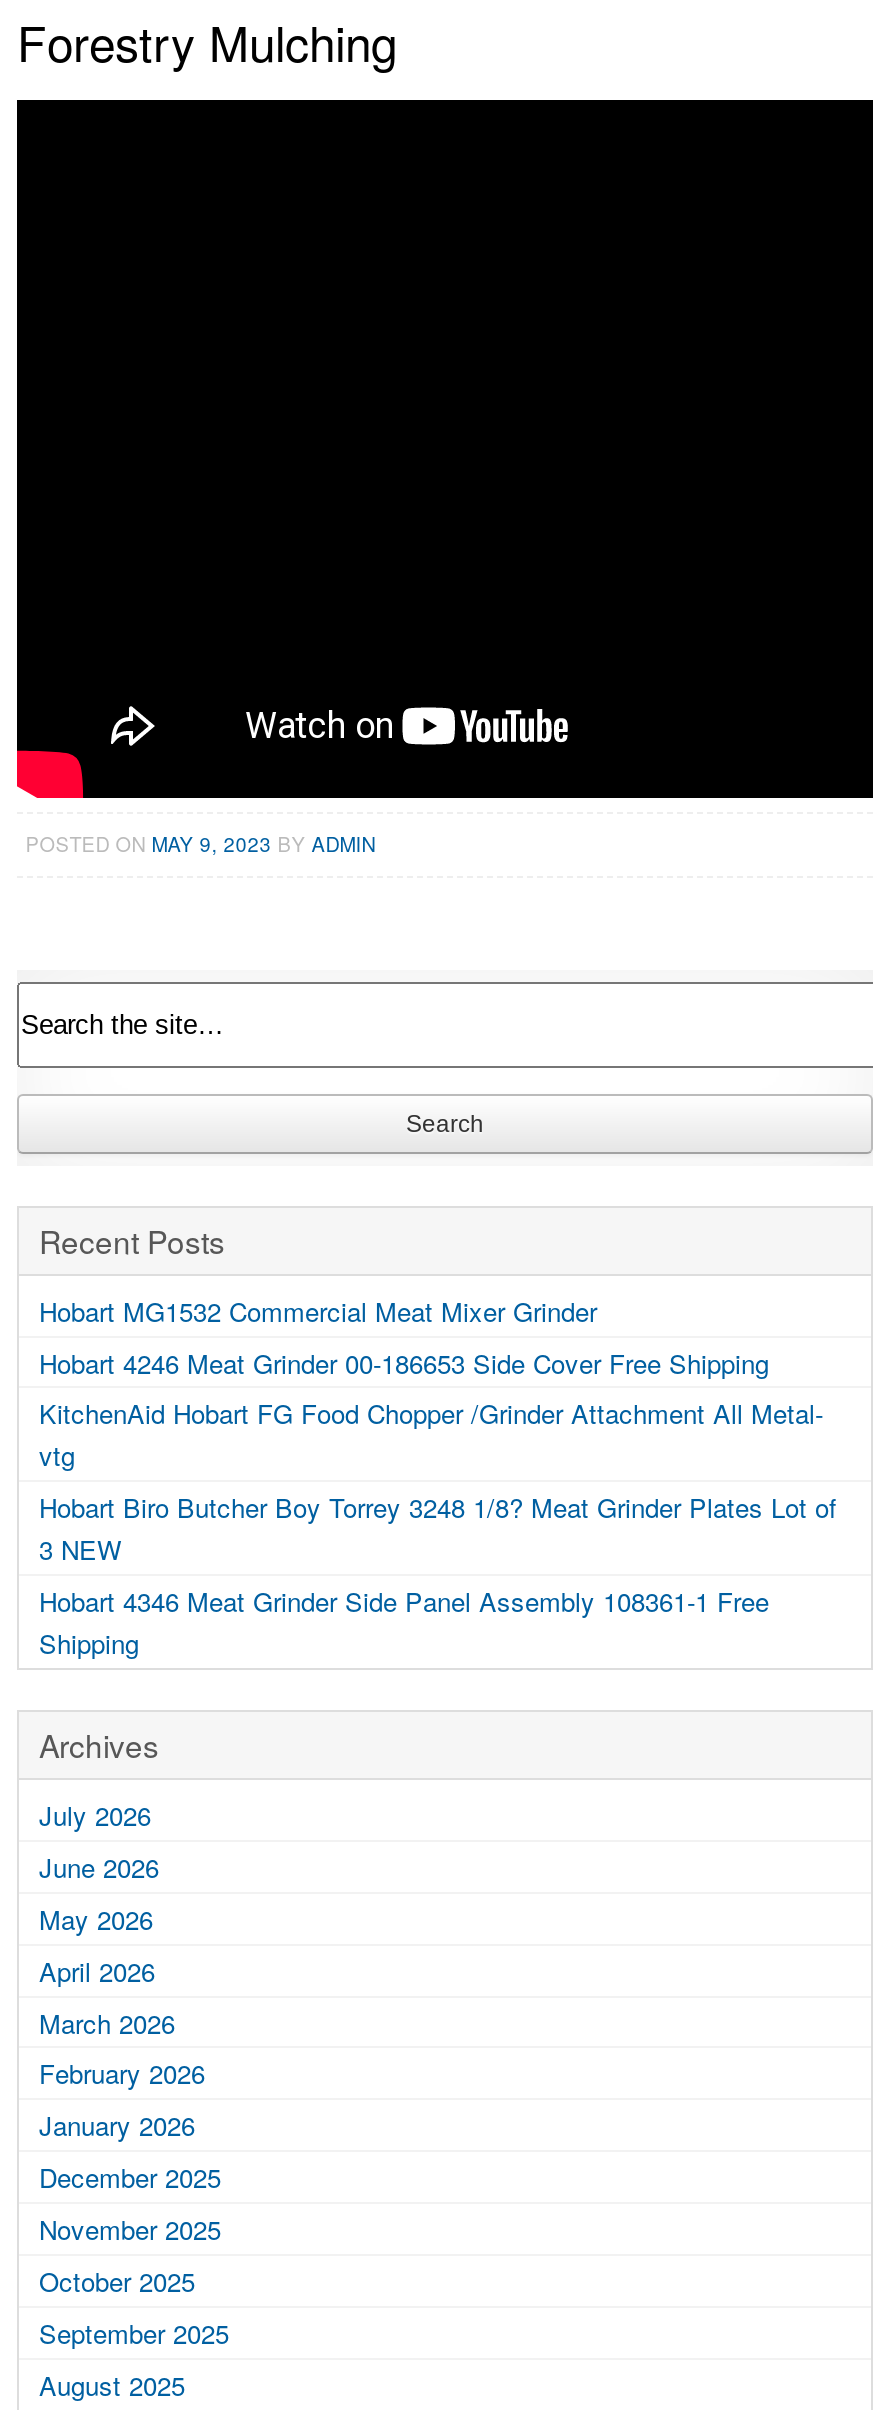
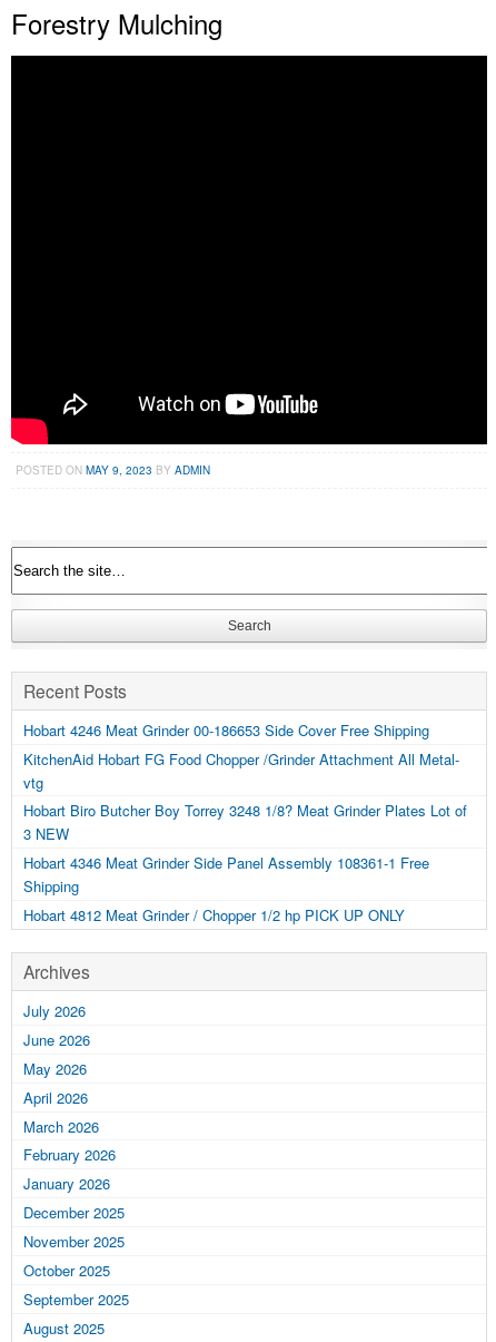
- Hobart MG1532 Commercial Meat Mixer Grinder

moved up: Hobart 4246 Meat Grinder 00-186653 Side Cover Free Shipping | KitchenAid Hobart FG Food Chopper /Grinder Attachment All Metal- | vtg | Hobart Biro Butcher Boy Torrey 3248 1/8? Meat Grinder Plates Lot of | 3 NEW | Hobart 4346 Meat Grinder Side Panel Assembly 108361-1 Free | Shipping

+ Hobart 4812 Meat Grinder / Chopper 1/2 hp PICK UP ONLY
